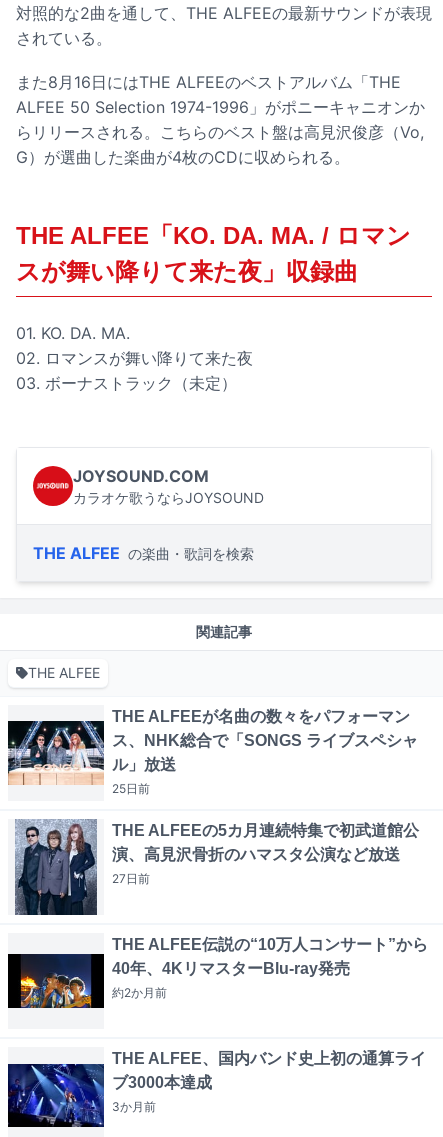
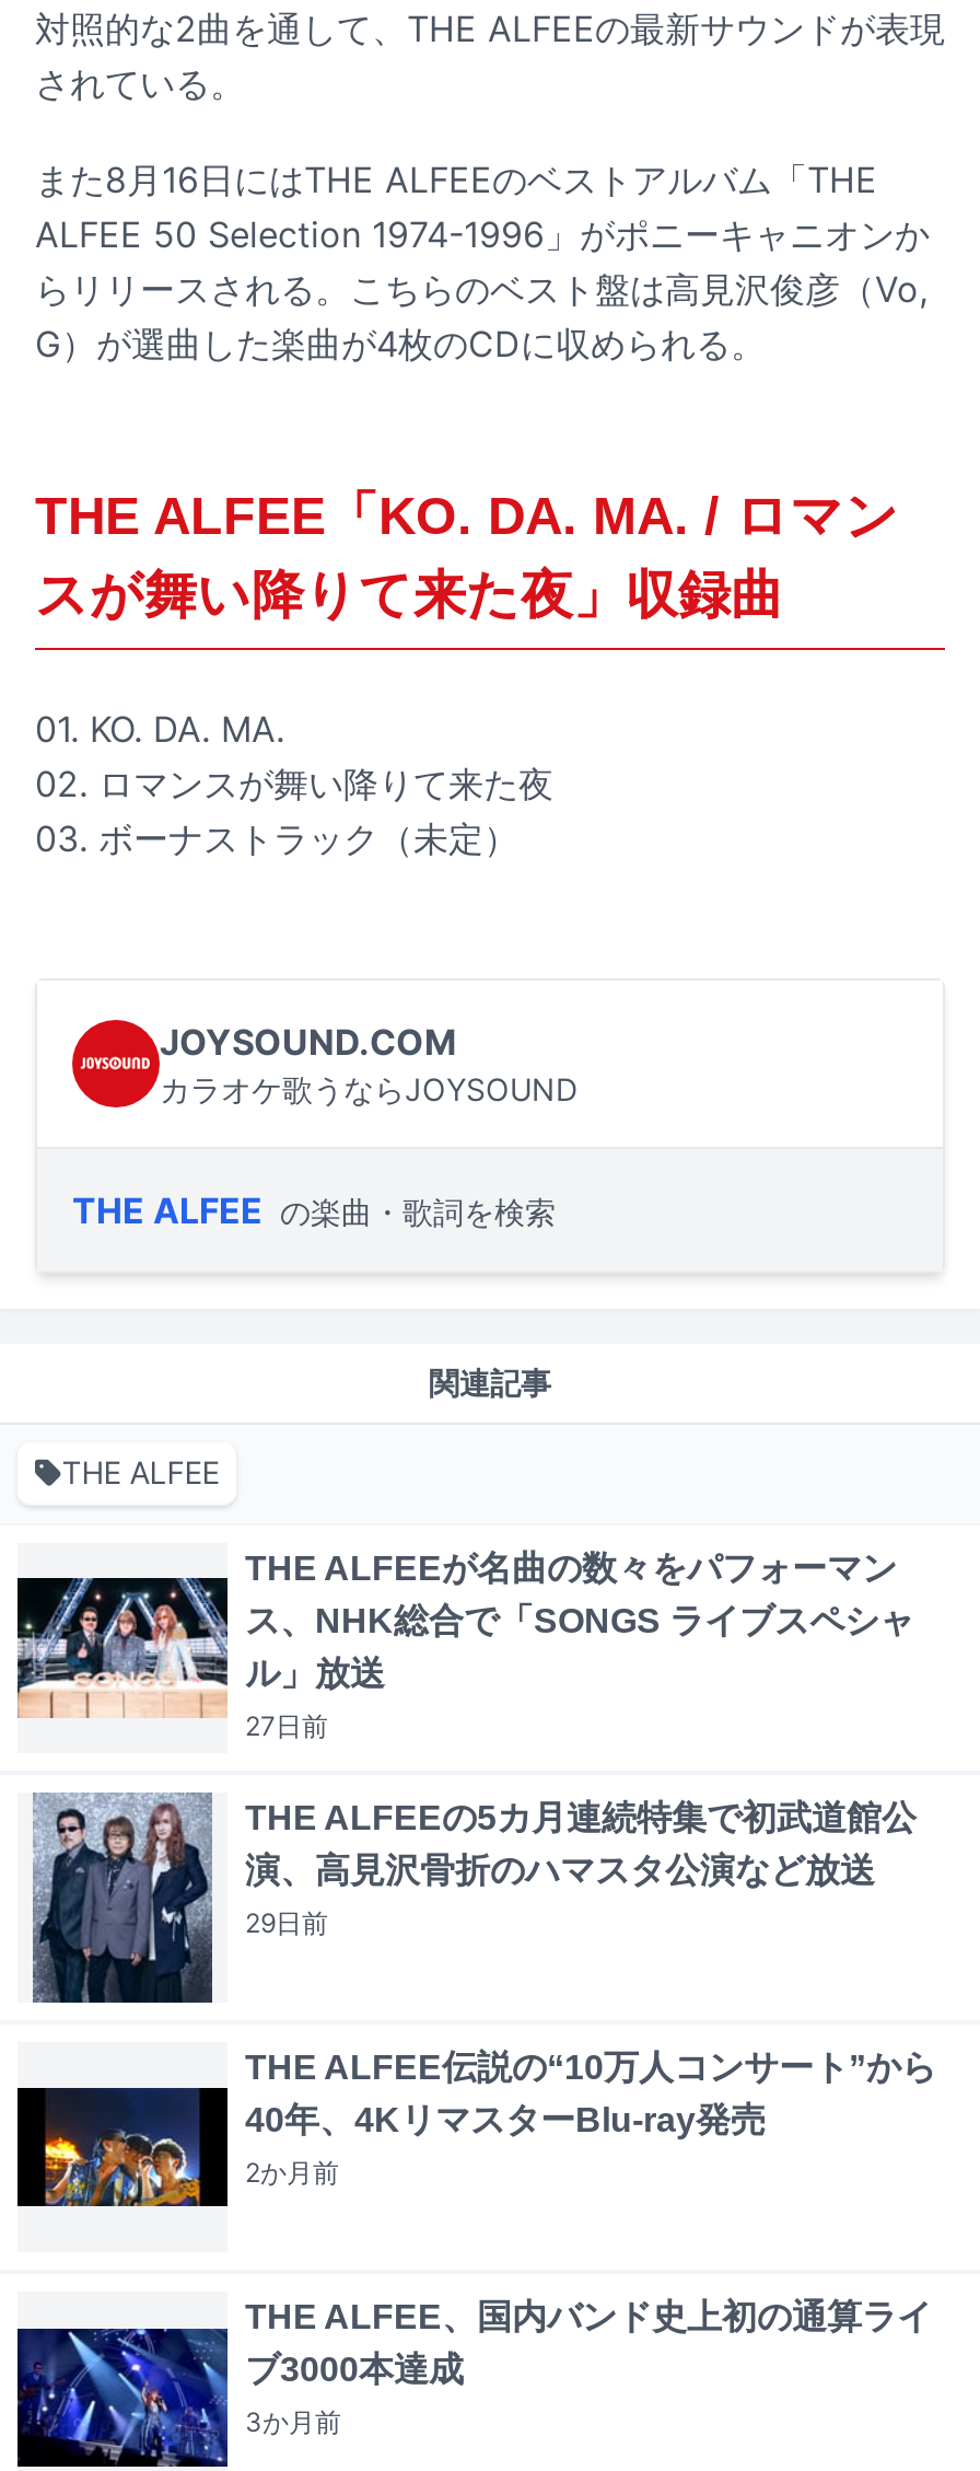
- 25日前
+ 27日前

- 27日前
+ 29日前

- 約2か月前
+ 2か月前
